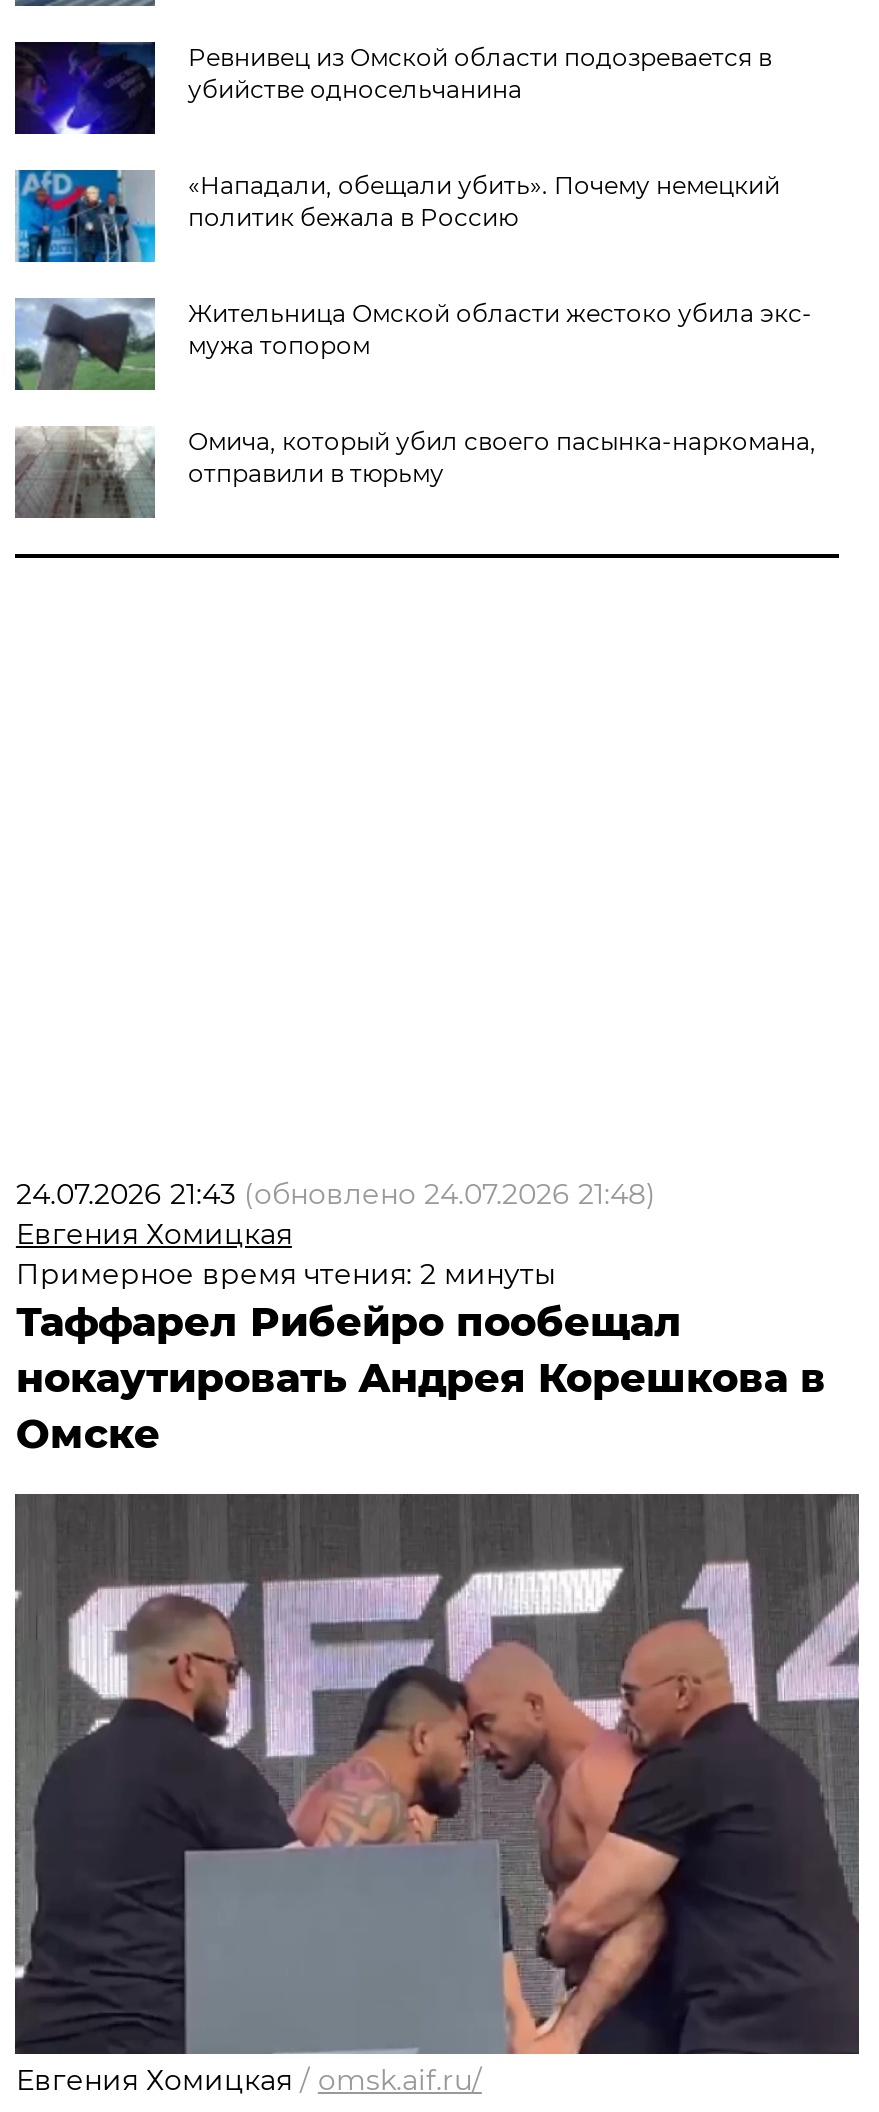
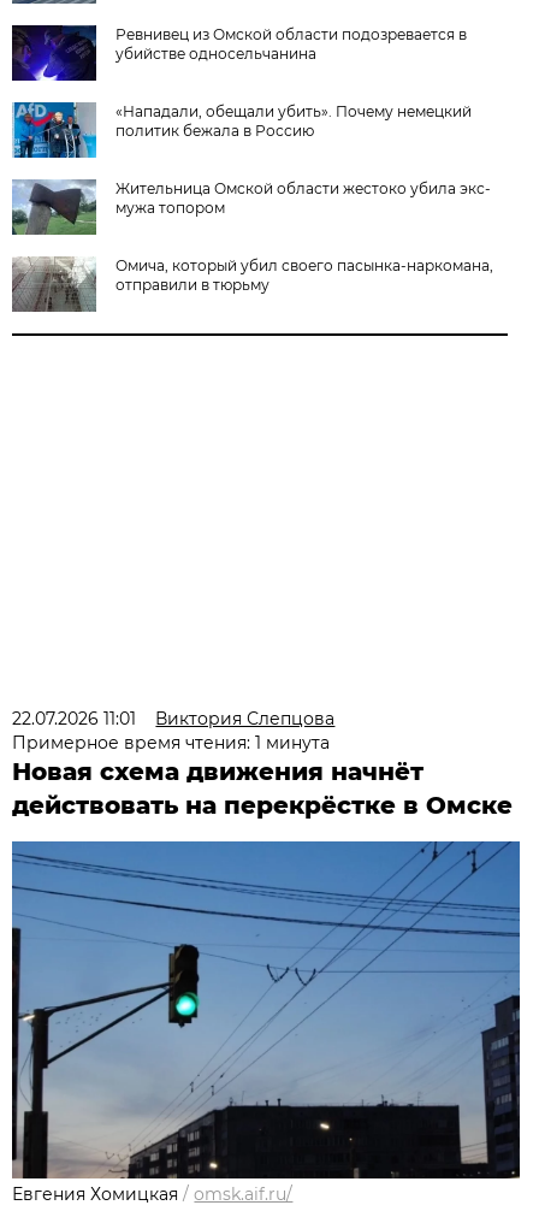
- 24.07.2026 21:43 (обновлено 24.07.2026 21:48)
- Евгения Хомицкая
- Примерное время чтения: 2 минуты
- Таффарел Рибейро пообещал
- нокаутировать Андрея Корешкова в
- Омске
+ 22.07.2026 11:01
+ Виктория Слепцова
+ Примерное время чтения: 1 минута
+ Новая схема движения начнёт
+ действовать на перекрёстке в Омске

- [image]
+ [image]
